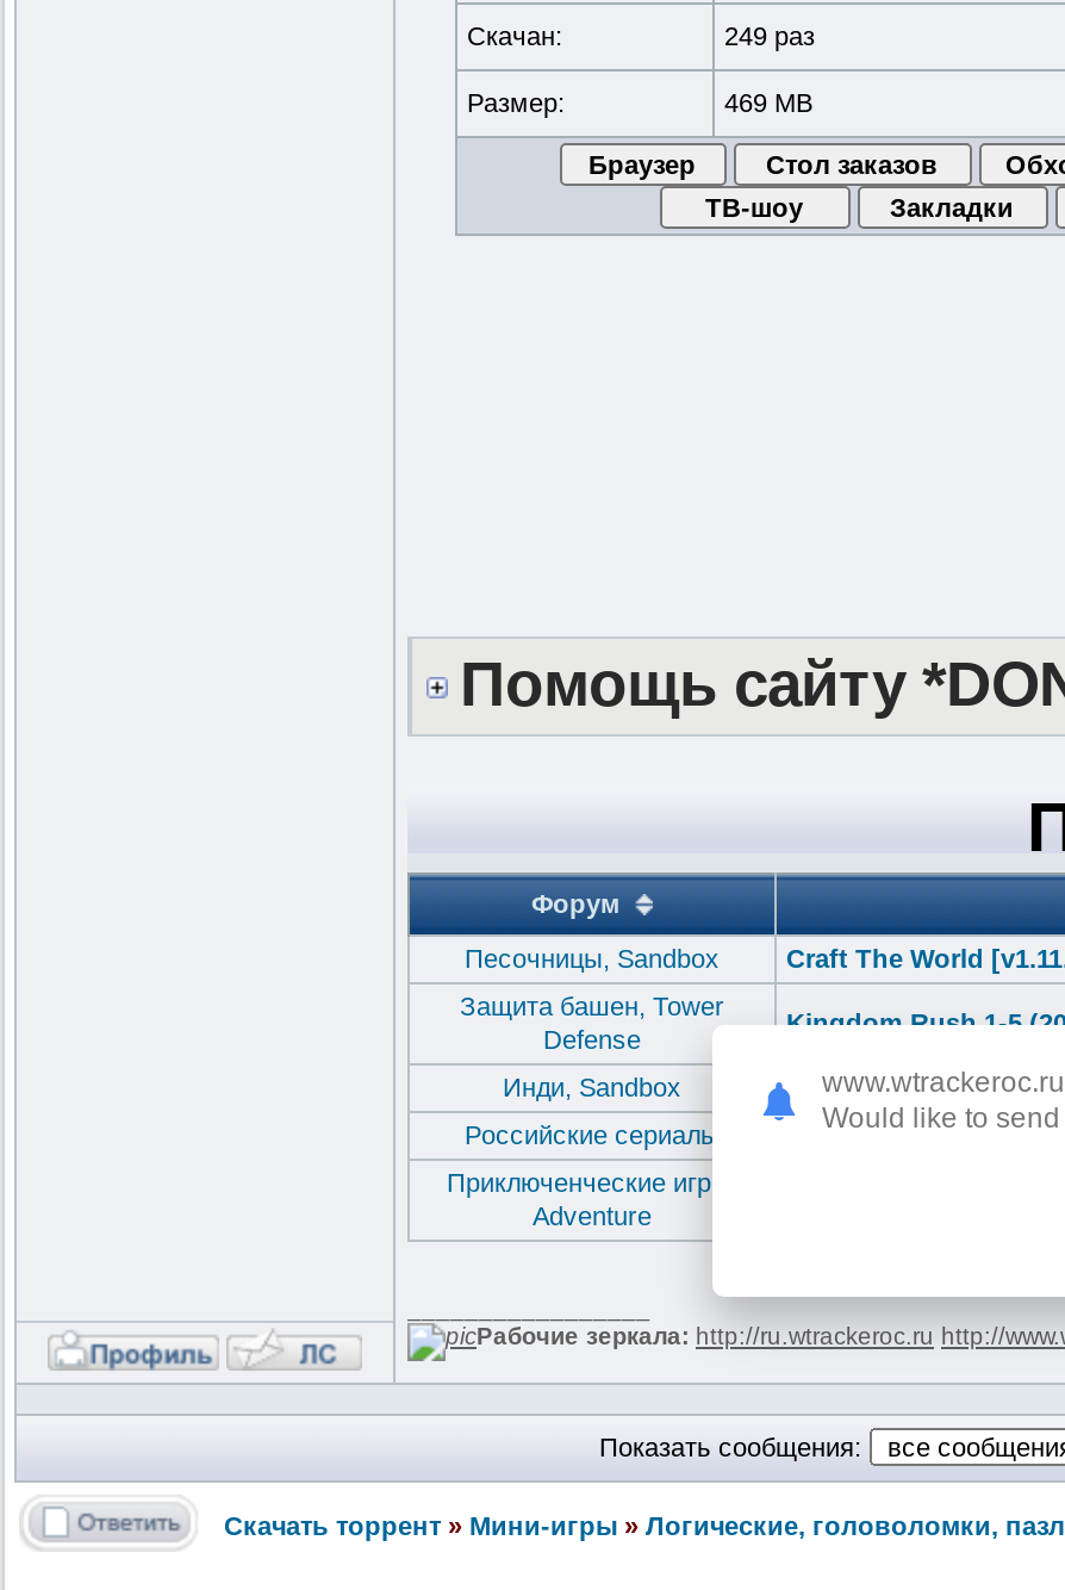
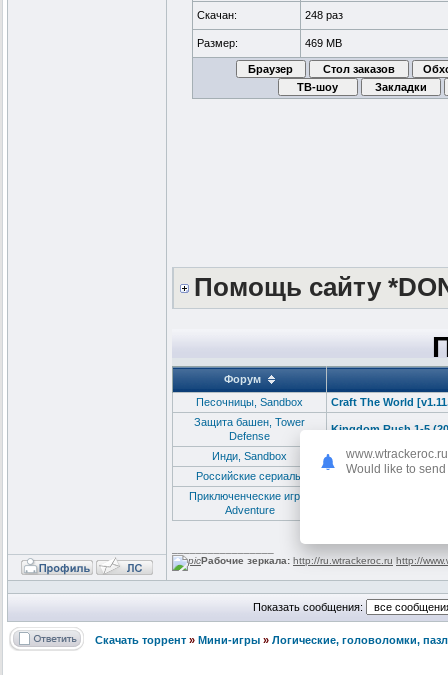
- 249 раз
+ 248 раз
